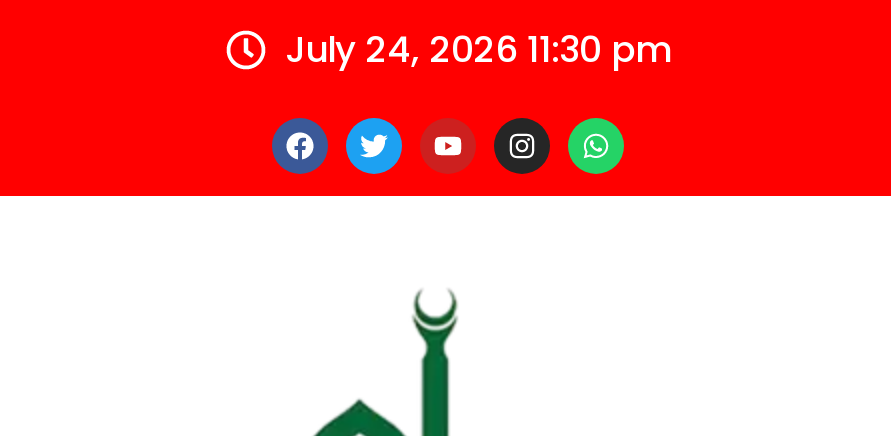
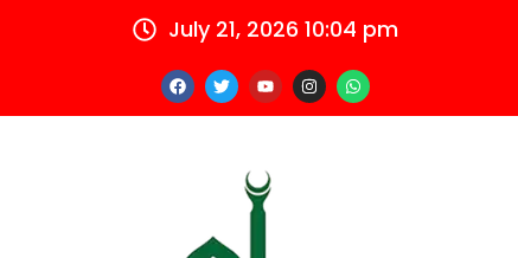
- July 24, 2026 11:30 pm
+ July 21, 2026 10:04 pm
